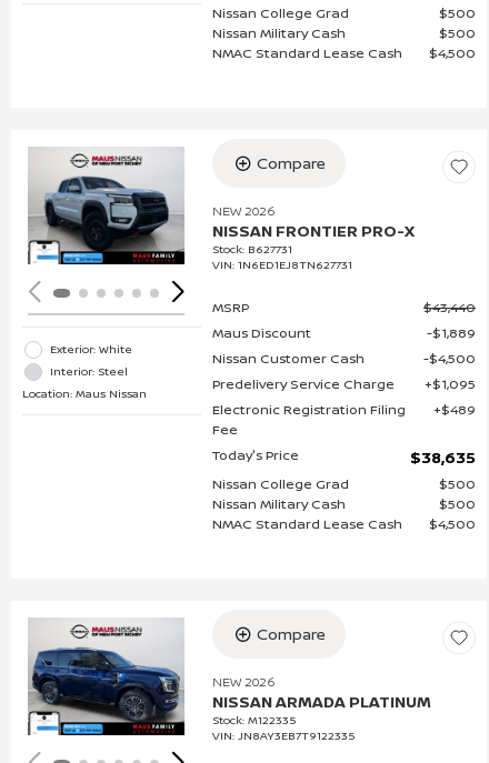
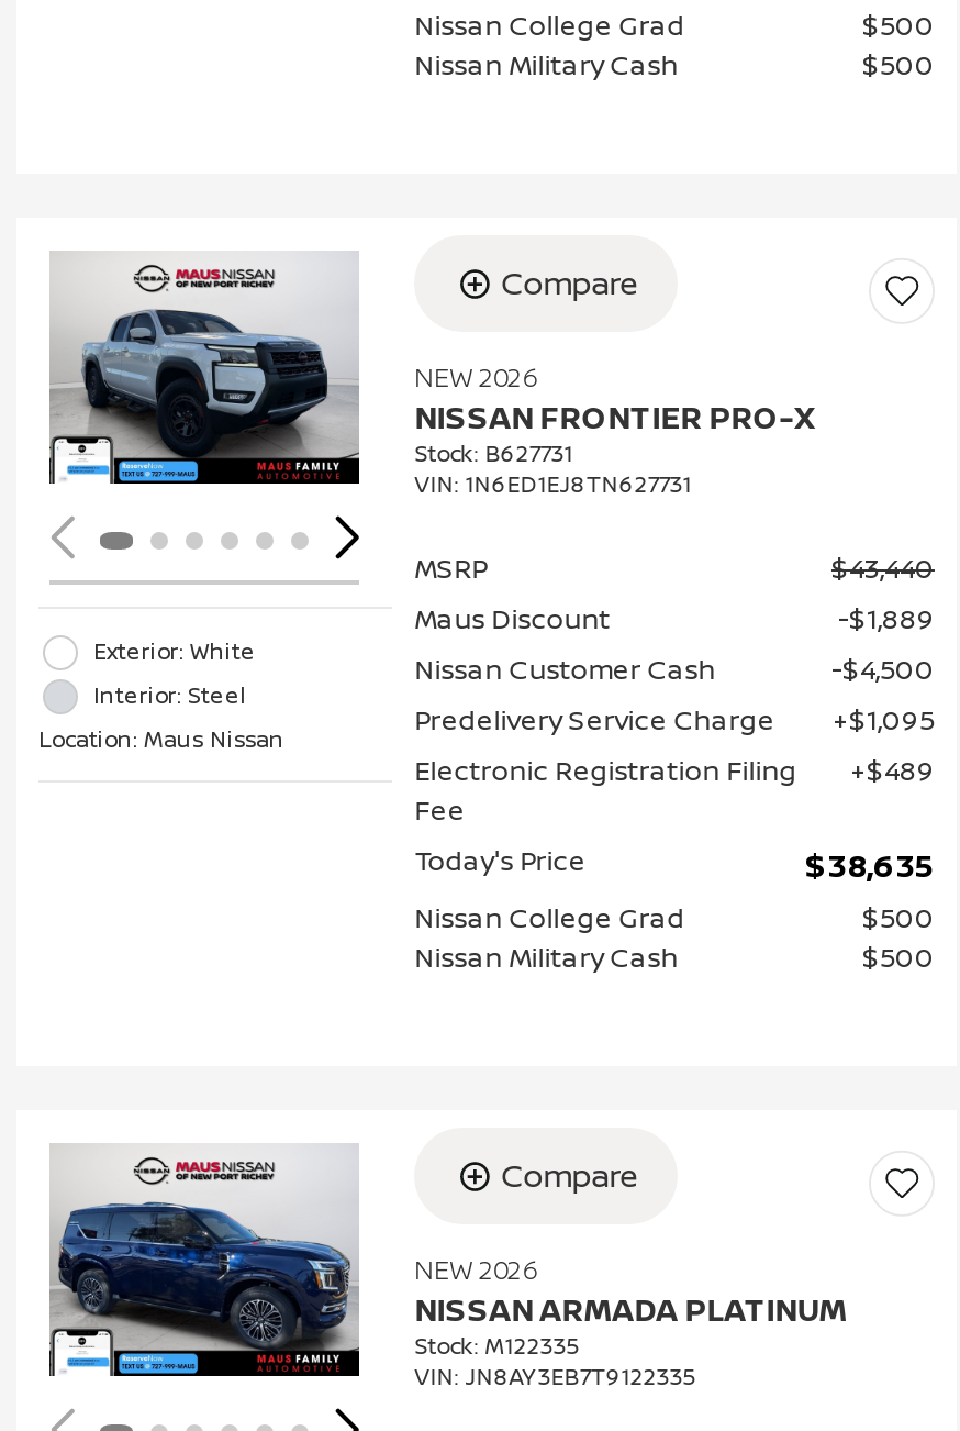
- NMAC Standard Lease Cash
- $4,500

- NMAC Standard Lease Cash
- $4,500
